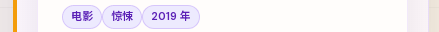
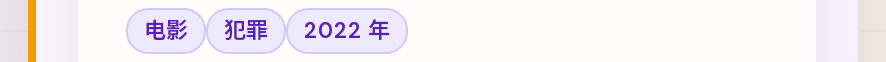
- 惊悚
- 2019年
+ 犯罪
+ 2022年
